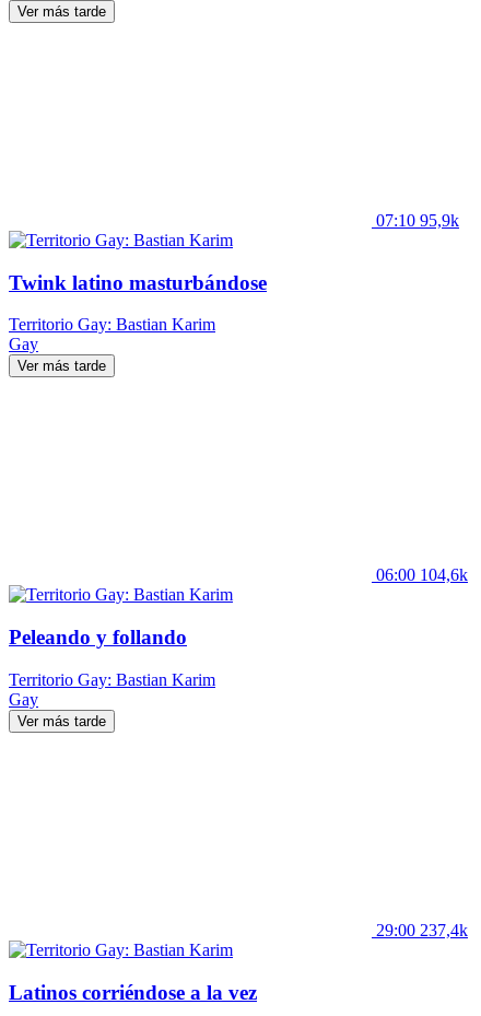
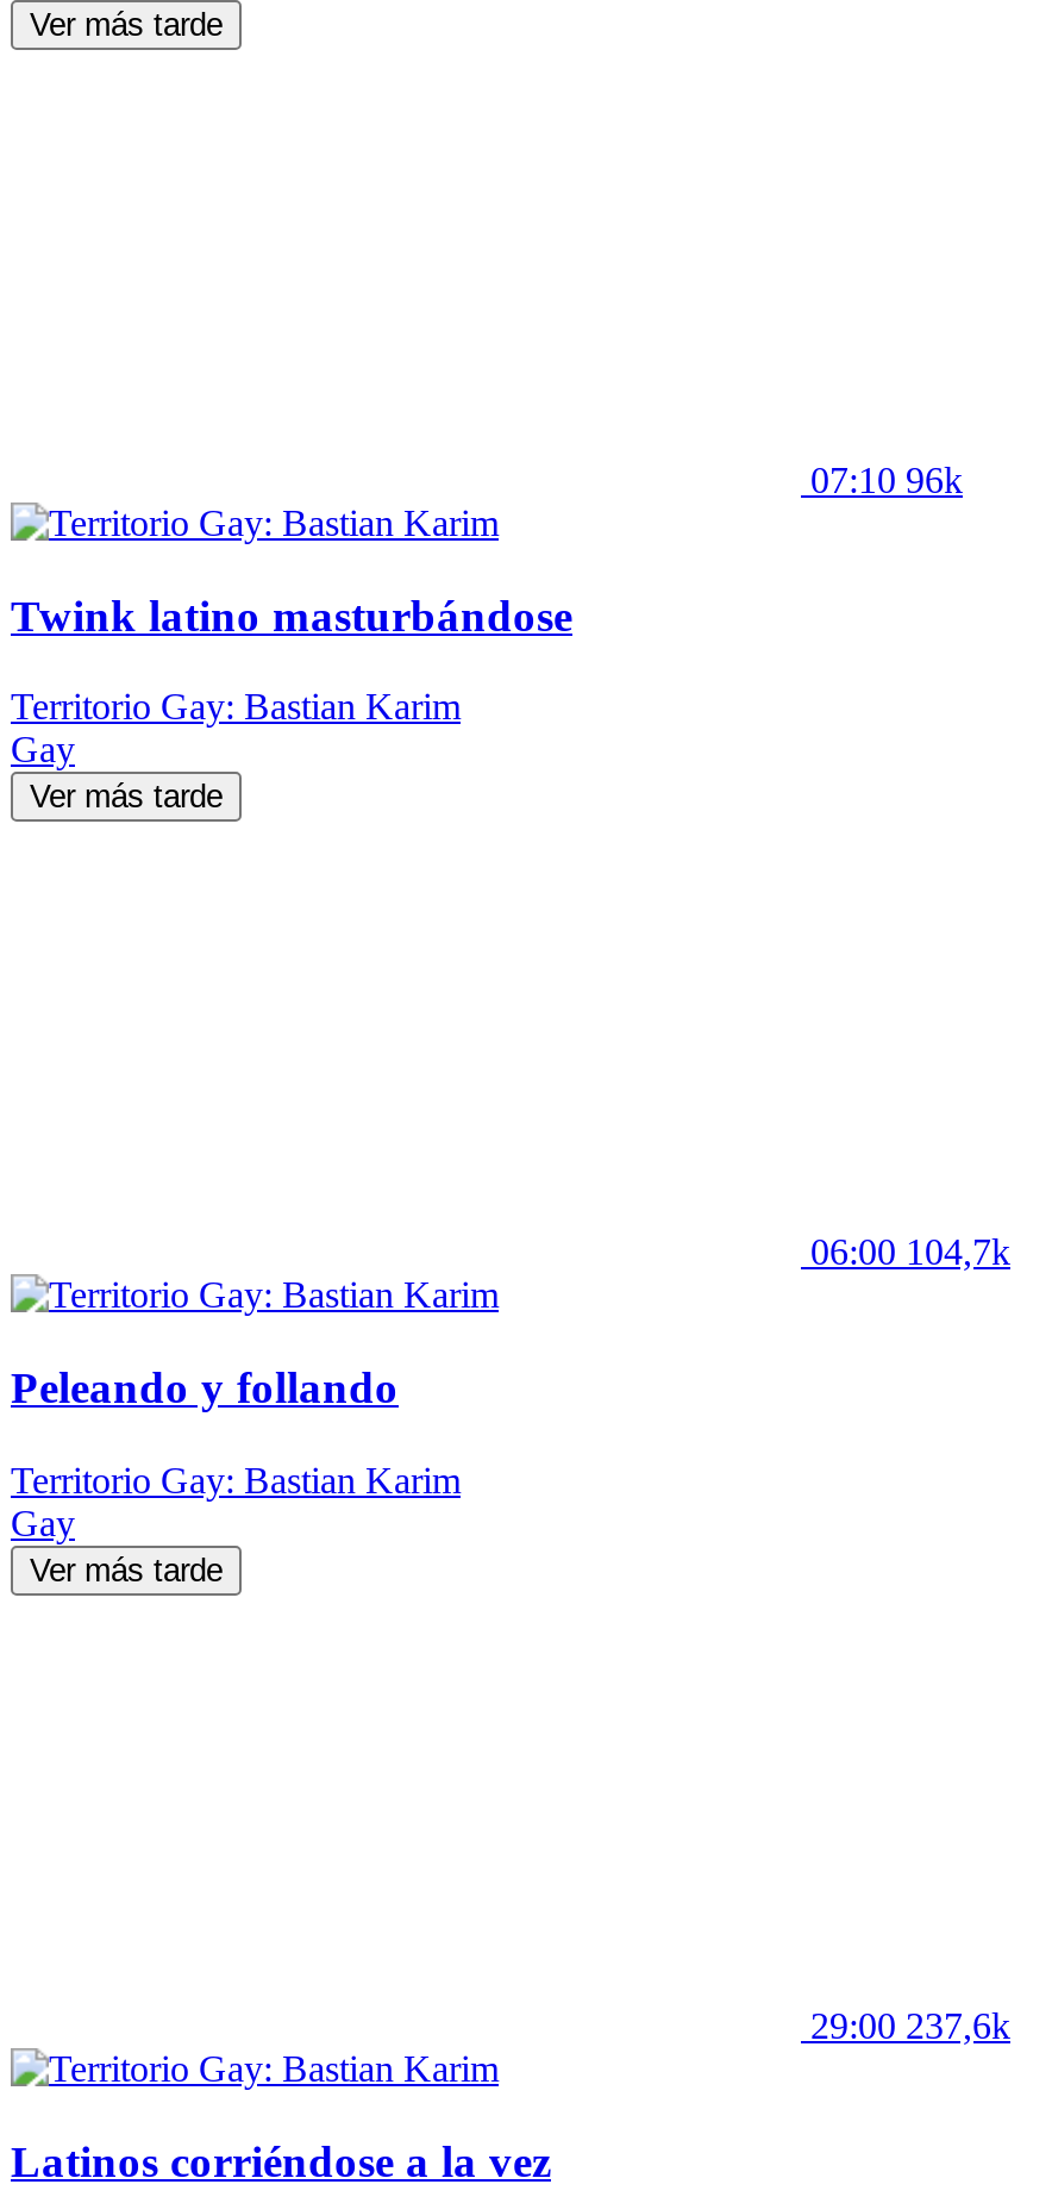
- 07:10 95,9k
+ 07:10 96k

- 06:00 104,6k
+ 06:00 104,7k

- 29:00 237,4k
+ 29:00 237,6k
